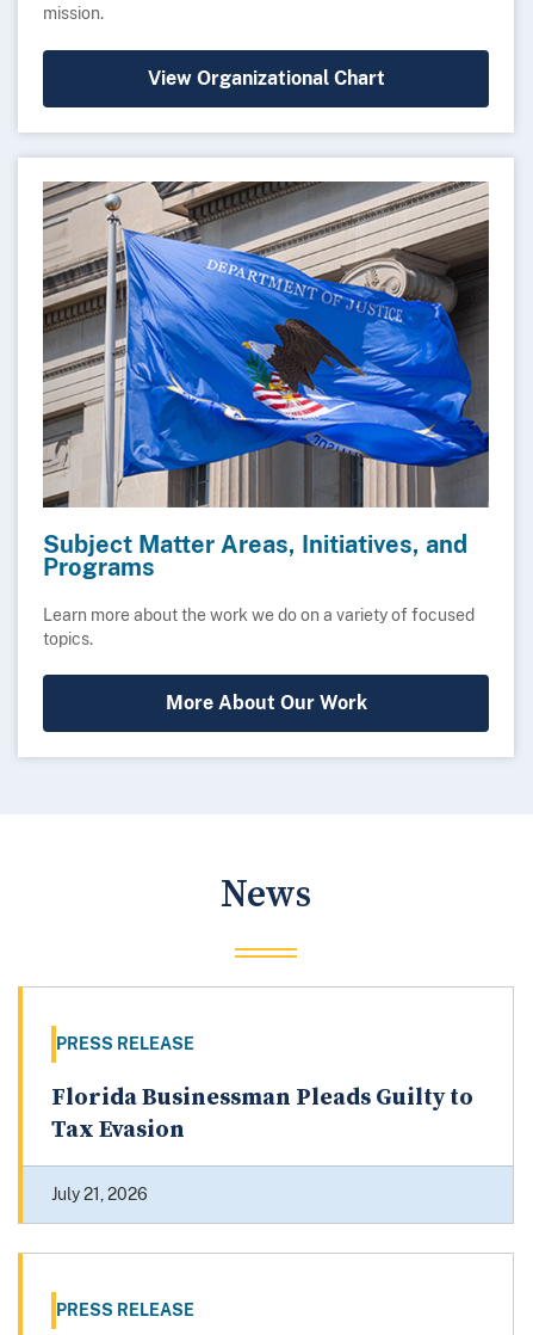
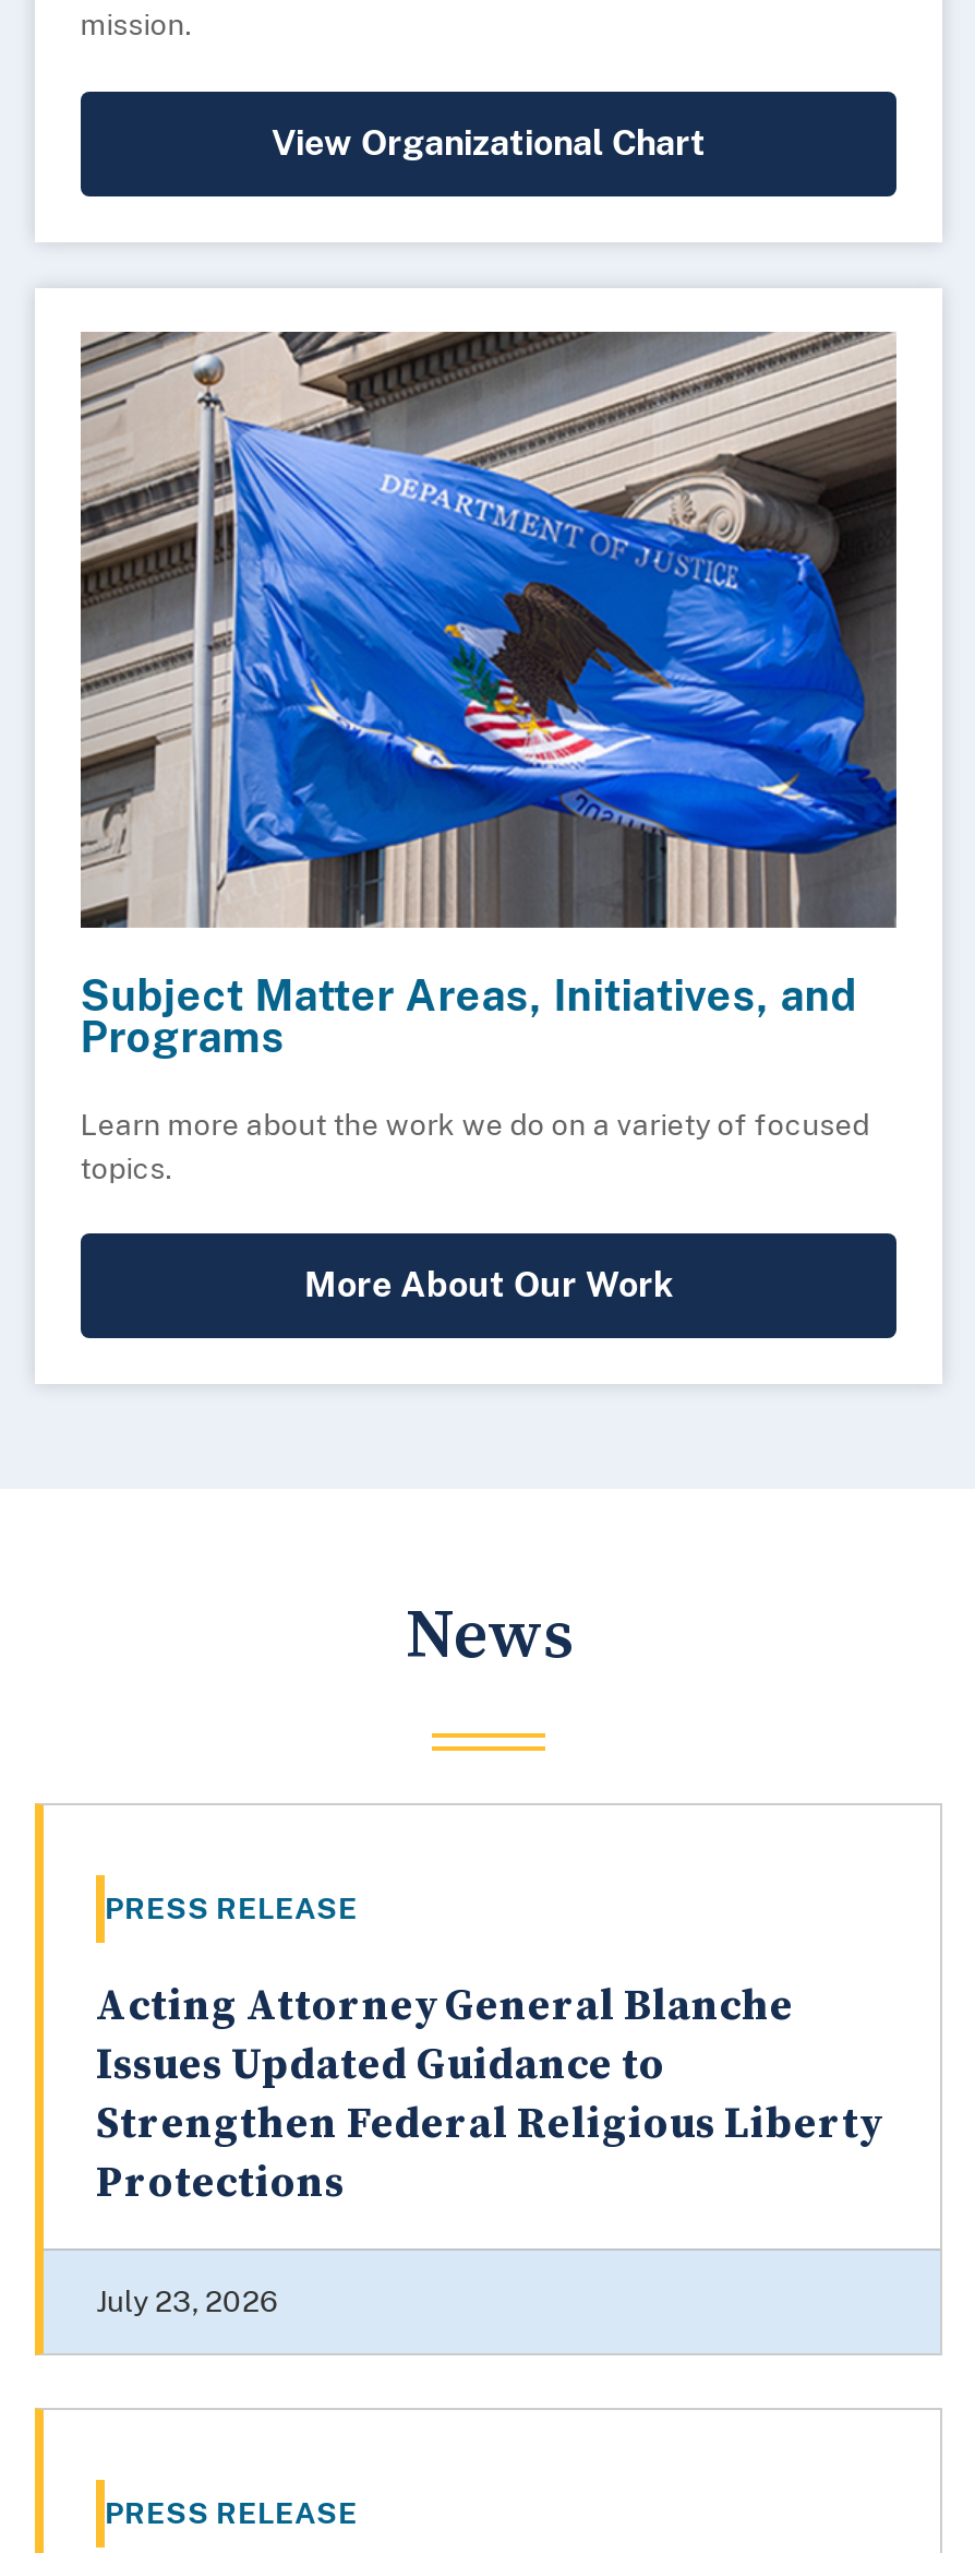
- Florida Businessman Pleads Guilty to
- Tax Evasion
+ Acting Attorney General Blanche
+ Issues Updated Guidance to
+ Strengthen Federal Religious Liberty
+ Protections

- July 21, 2026
+ July 23, 2026
